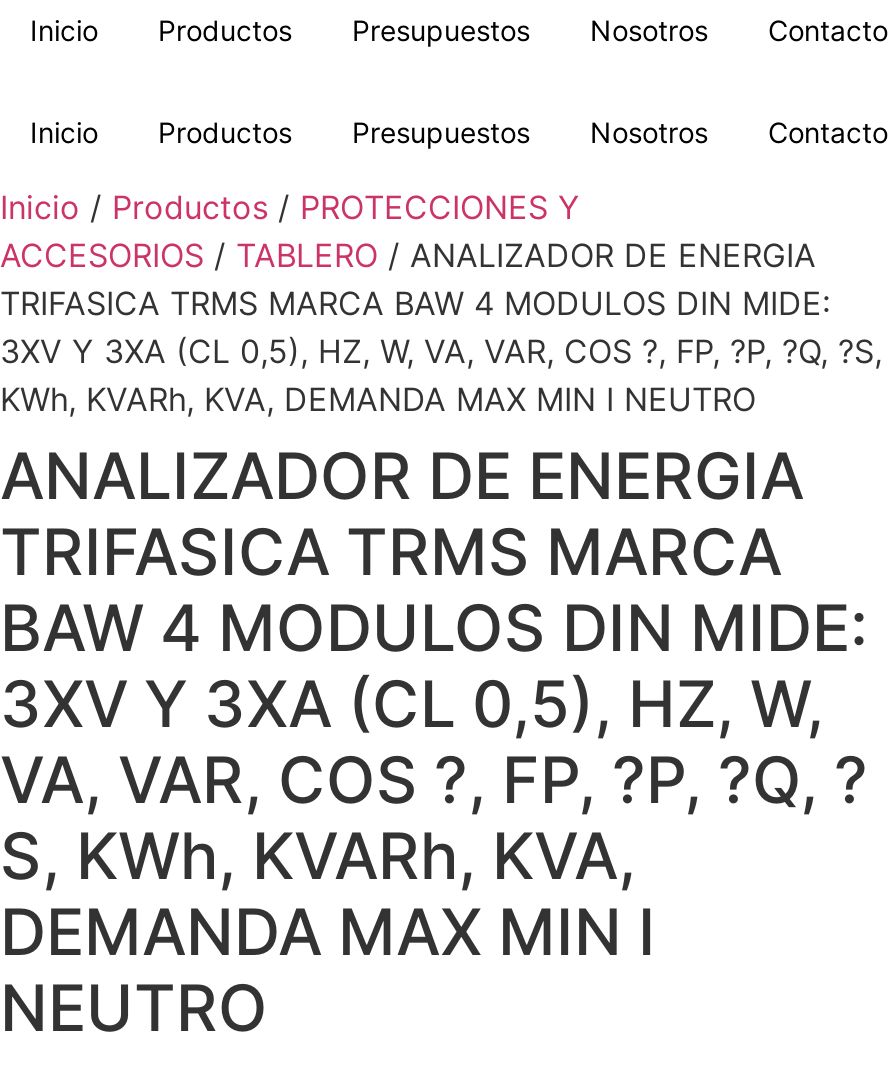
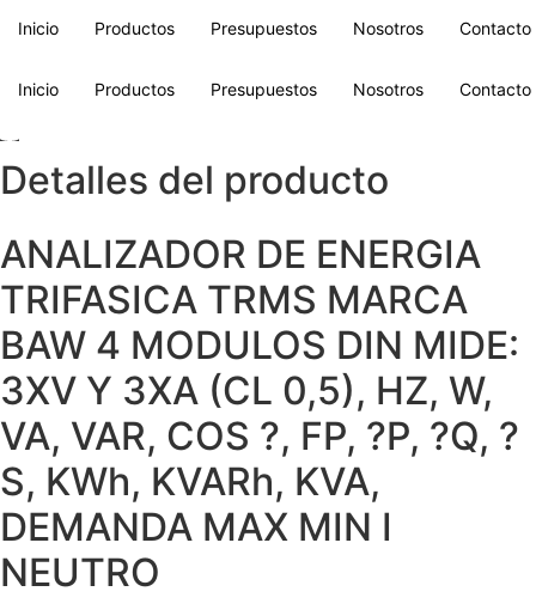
- Inicio / Productos / PROTECCIONES Y
- ACCESORIOS / TABLERO / ANALIZADOR DE ENERGIA
- TRIFASICA TRMS MARCA BAW 4 MODULOS DIN MIDE:
- 3XV Y 3XA (CL 0,5), HZ, W, VA, VAR, COS ?, FP, ?P, ?Q, ?S,
- KWh, KVARh, KVA, DEMANDA MAX MIN I NEUTRO
+ Detalles del producto
